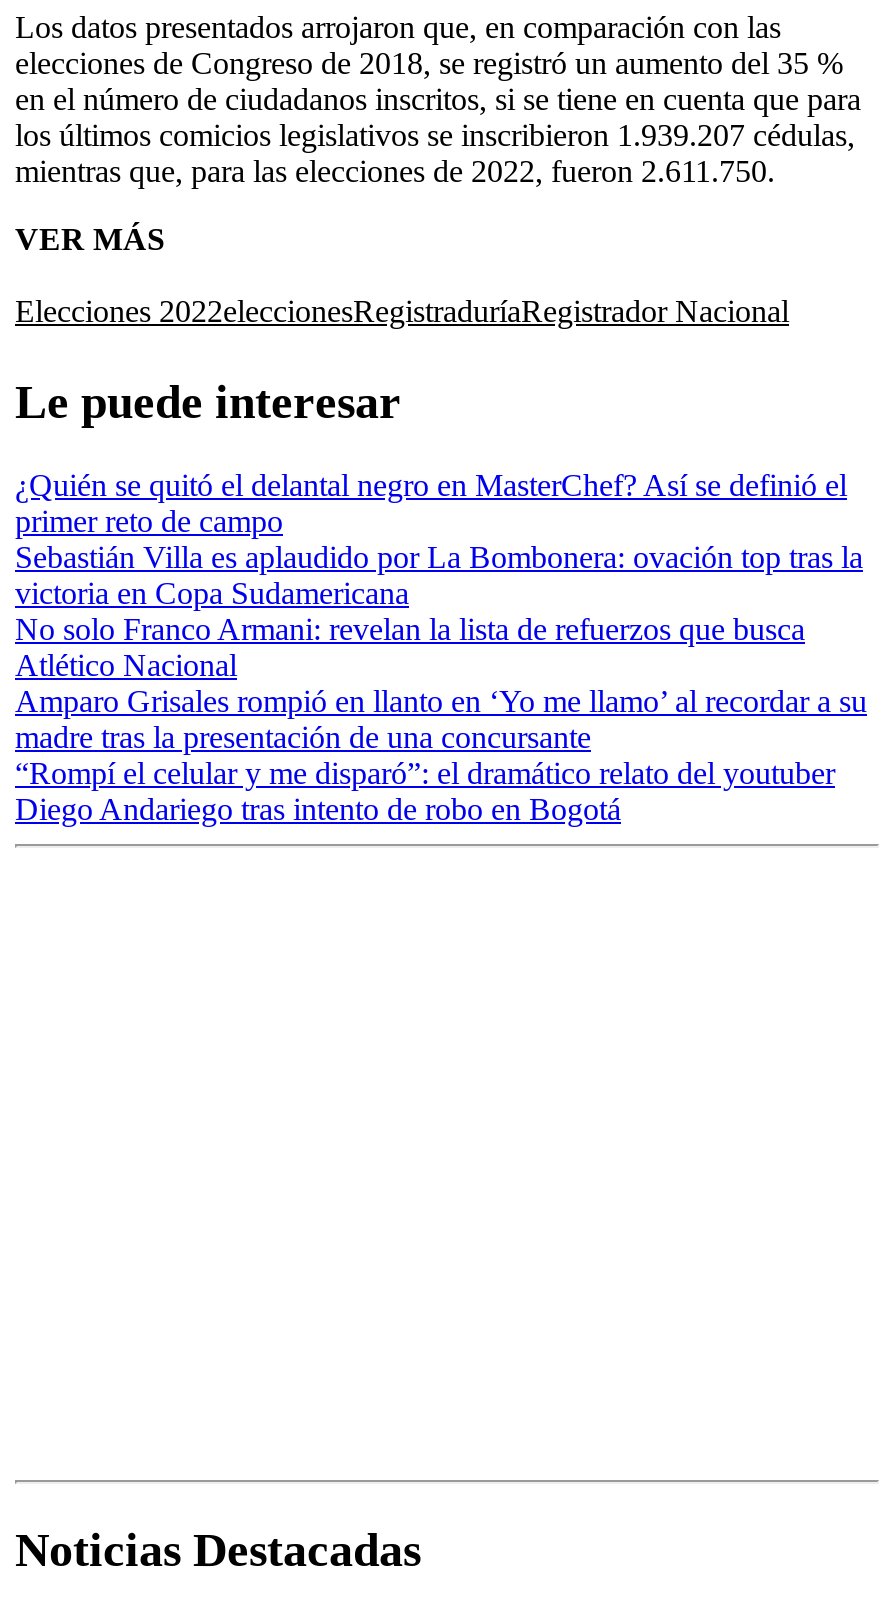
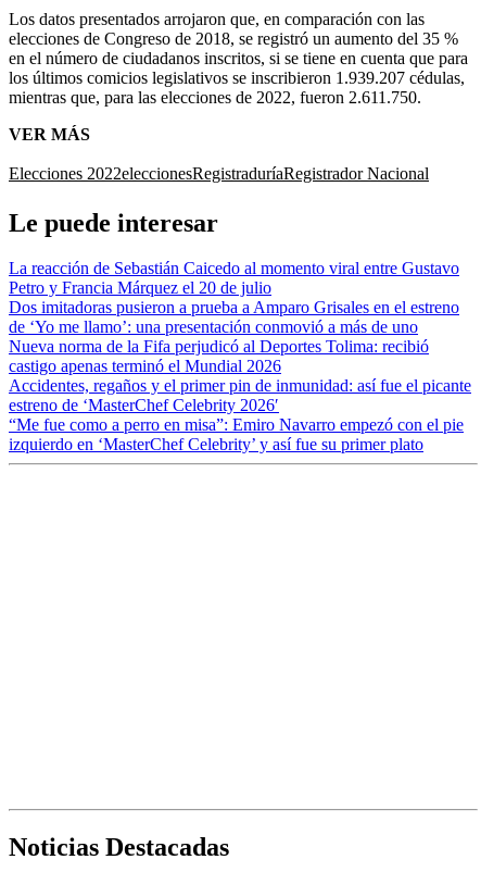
- ¿Quién se quitó el delantal negro en MasterChef? Así se definió el
- primer reto de campo
- Sebastián Villa es aplaudido por La Bombonera: ovación top tras la
- victoria en Copa Sudamericana
- No solo Franco Armani: revelan la lista de refuerzos que busca
- Atlético Nacional
- Amparo Grisales rompió en llanto en ‘Yo me llamo’ al recordar a su
- madre tras la presentación de una concursante
- “Rompí el celular y me disparó”: el dramático relato del youtuber
- Diego Andariego tras intento de robo en Bogotá
+ La reacción de Sebastián Caicedo al momento viral entre Gustavo
+ Petro y Francia Márquez el 20 de julio
+ Dos imitadoras pusieron a prueba a Amparo Grisales en el estreno
+ de ‘Yo me llamo’: una presentación conmovió a más de uno
+ Nueva norma de la Fifa perjudicó al Deportes Tolima: recibió
+ castigo apenas terminó el Mundial 2026
+ Accidentes, regaños y el primer pin de inmunidad: así fue el picante
+ estreno de ‘MasterChef Celebrity 2026′
+ “Me fue como a perro en misa”: Emiro Navarro empezó con el pie
+ izquierdo en ‘MasterChef Celebrity’ y así fue su primer plato
